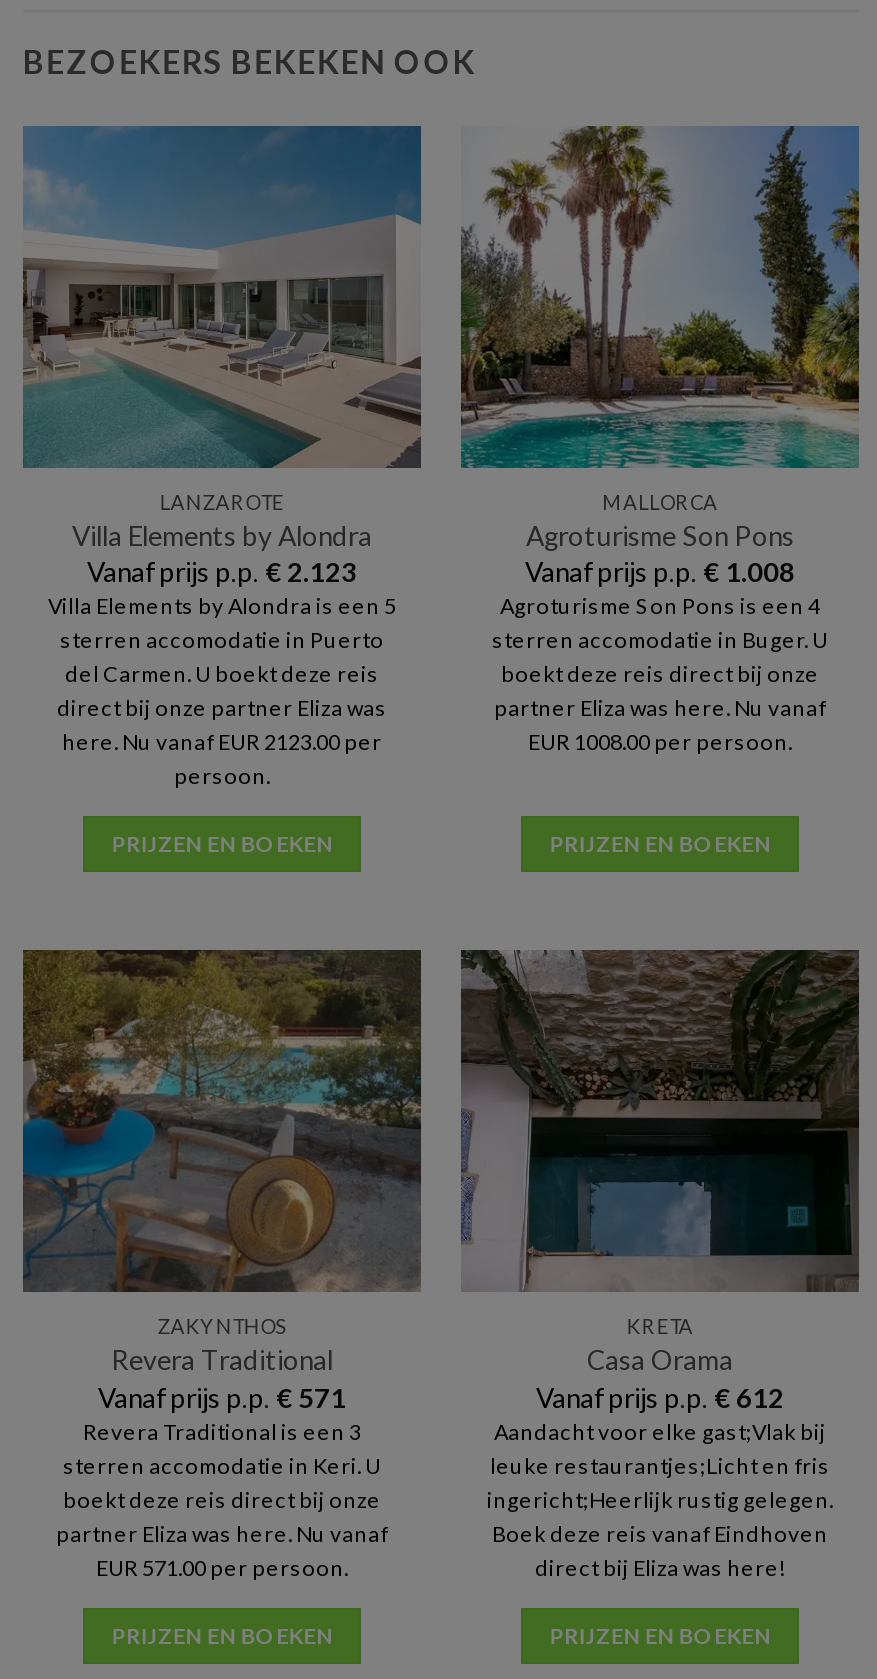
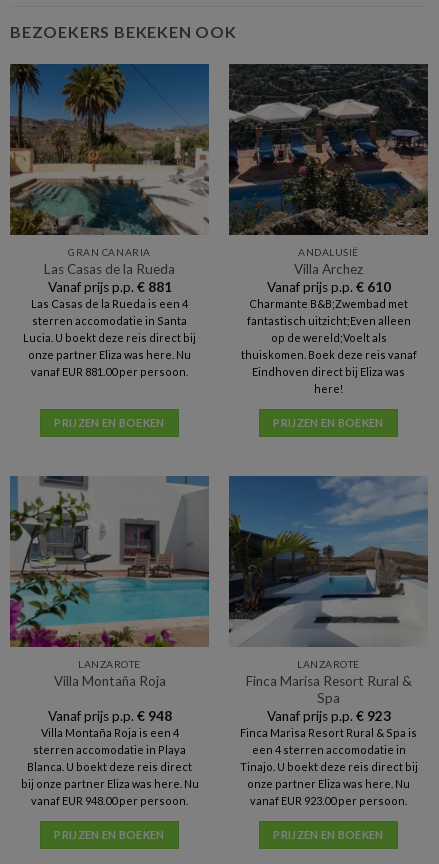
- [image]
- LANZAROTE
- Villa Elements by Alondra
- Vanaf prijs p.p. €2.123
- Villa Elements by Alondra is een 5
- sterren accomodatie in Puerto
- del Carmen. U boekt deze reis
- direct bij onze partner Eliza was
- here. Nu vanaf EUR 2123.00 per
- persoon.
+ [image]
+ GRAN CANARIA
+ Las Casas de la Rueda
+ Vanaf prijs p.p. €881
+ Las Casas de la Rueda is een 4
+ sterren accomodatie in Santa
+ Lucia. U boekt deze reis direct bij
+ onze partner Eliza was here. Nu
+ vanaf EUR 881.00 per persoon.

- [image]
- MALLORCA
- Agroturisme Son Pons
- Vanaf prijs p.p. €1.008
- Agroturisme Son Pons is een 4
- sterren accomodatie in Buger. U
- boekt deze reis direct bij onze
- partner Eliza was here. Nu vanaf
- EUR 1008.00 per persoon.
+ [image]
+ ANDALUSIË
+ Villa Archez
+ Vanaf prijs p.p. €610
+ Charmante B&B;Zwembad met
+ fantastisch uitzicht;Even alleen
+ op de wereld;Voelt als
+ thuiskomen. Boek deze reis vanaf
+ Eindhoven direct bij Eliza was
+ here!

- [image]
- ZAKYNTHOS
- Revera Traditional
- Vanaf prijs p.p. €571
- Revera Traditional is een 3
- sterren accomodatie in Keri. U
- boekt deze reis direct bij onze
- partner Eliza was here. Nu vanaf
- EUR 571.00 per persoon.
+ [image]
+ LANZAROTE
+ Villa Montaña Roja
+ Vanaf prijs p.p. €948
+ Villa Montaña Roja is een 4
+ sterren accomodatie in Playa
+ Blanca. U boekt deze reis direct
+ bij onze partner Eliza was here. Nu
+ vanaf EUR 948.00 per persoon.

- [image]
- KRETA
- Casa Orama
- Vanaf prijs p.p. €612
- Aandacht voor elke gast;Vlak bij
- leuke restaurantjes;Licht en fris
- ingericht;Heerlijk rustig gelegen.
- Boek deze reis vanaf Eindhoven
- direct bij Eliza was here!
+ [image]
+ LANZAROTE
+ Finca Marisa Resort Rural &
+ Spa
+ Vanaf prijs p.p. €923
+ Finca Marisa Resort Rural & Spa is
+ een 4 sterren accomodatie in
+ Tinajo. U boekt deze reis direct bij
+ onze partner Eliza was here. Nu
+ vanaf EUR 923.00 per persoon.
